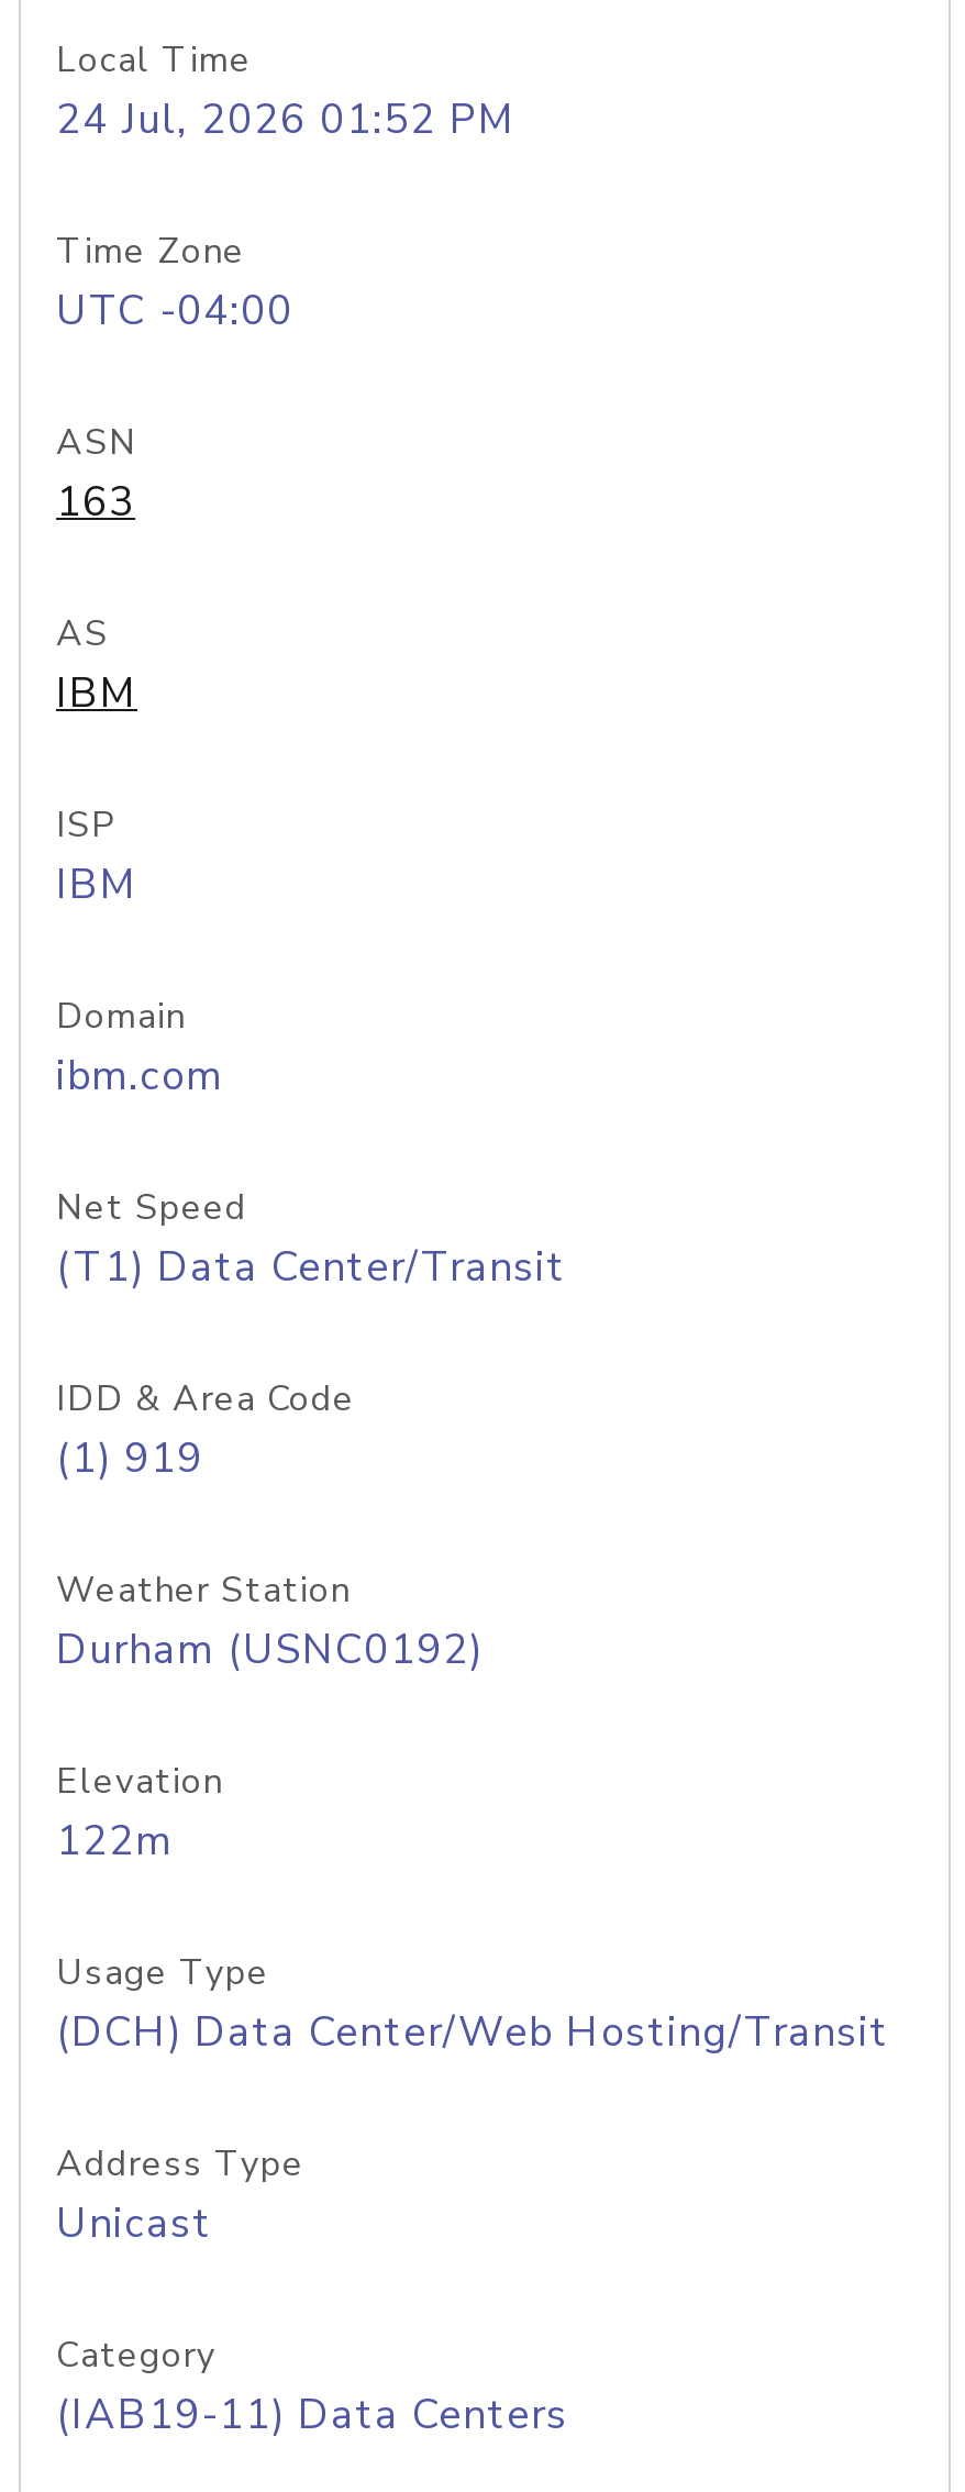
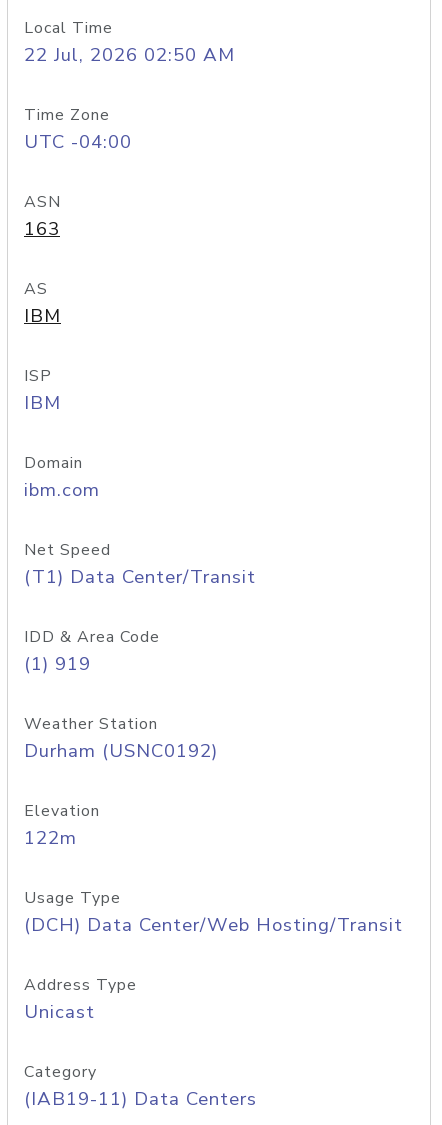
- 24 Jul, 2026 01:52 PM
+ 22 Jul, 2026 02:50 AM
